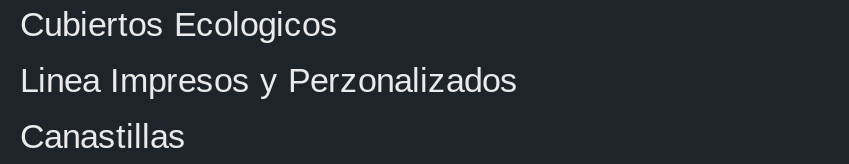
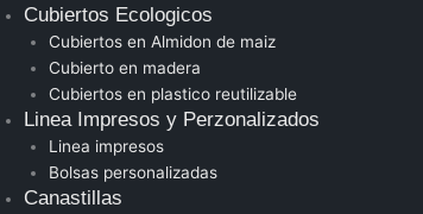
+ Cubiertos en Almidon de maiz
+ Cubierto en madera
+ Cubiertos en plastico reutilizable

+ Linea impresos
+ Bolsas personalizadas
